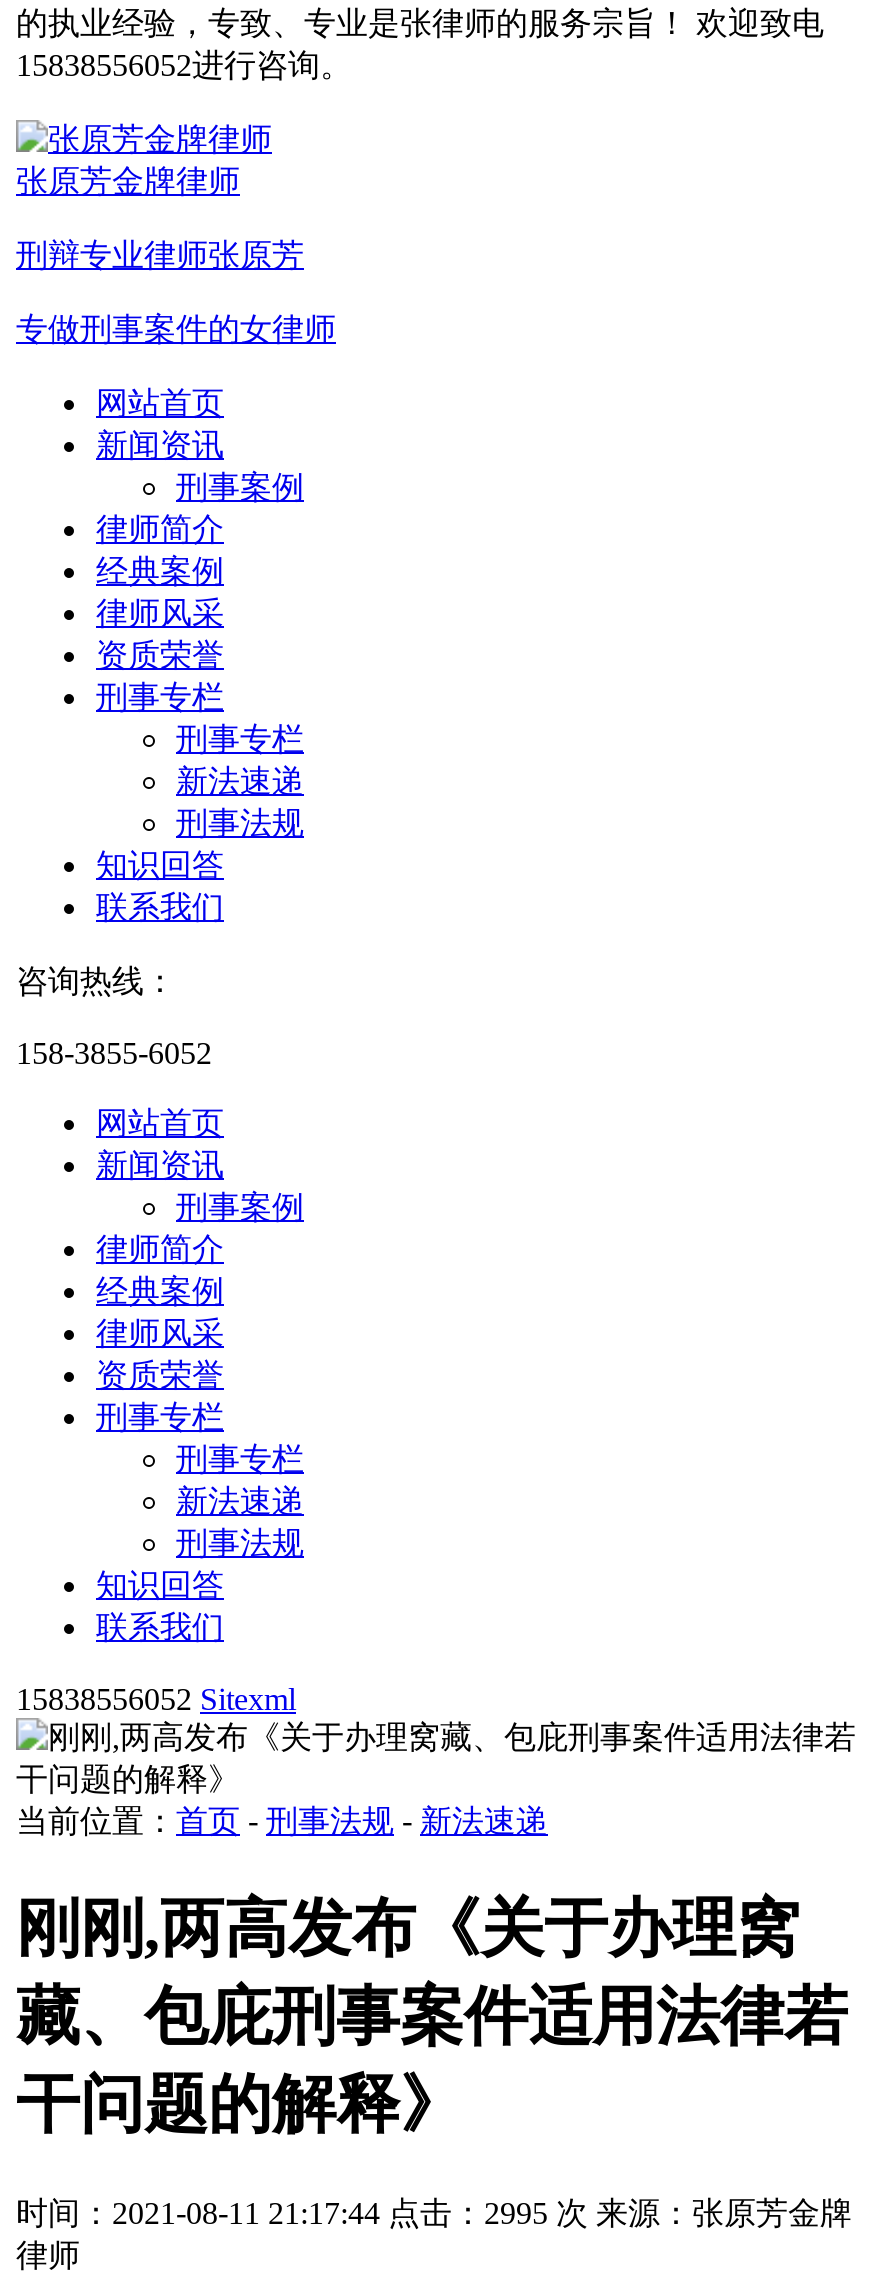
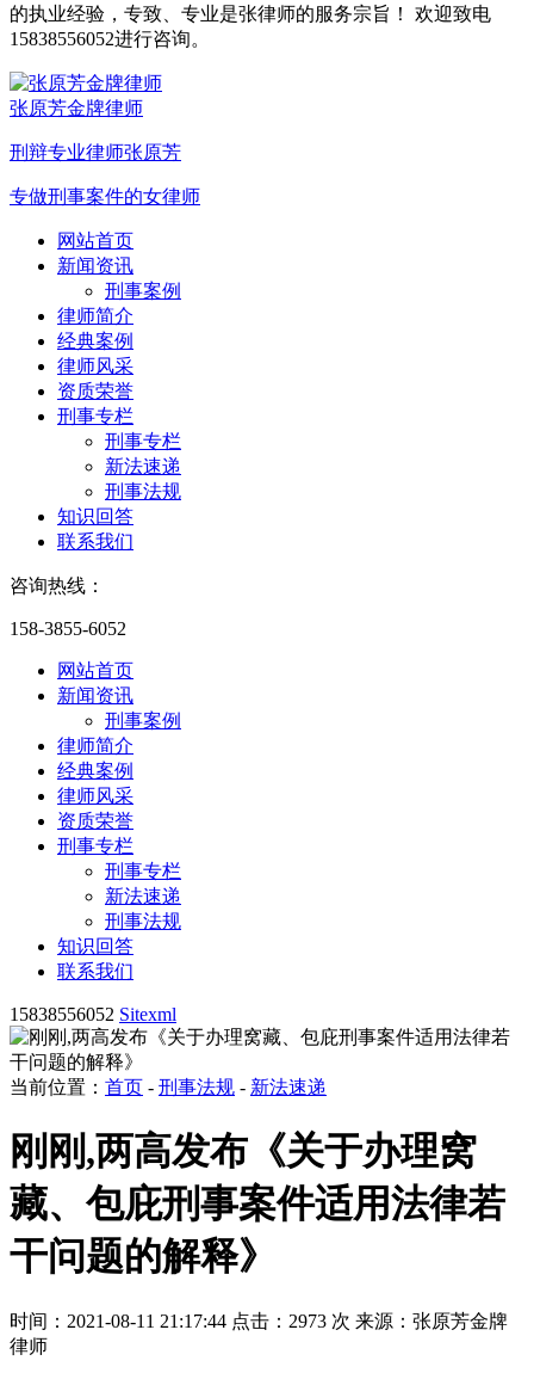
- 时间：2021-08-11 21:17:44 点击：2995 次 来源：张原芳金牌
+ 时间：2021-08-11 21:17:44 点击：2973 次 来源：张原芳金牌
